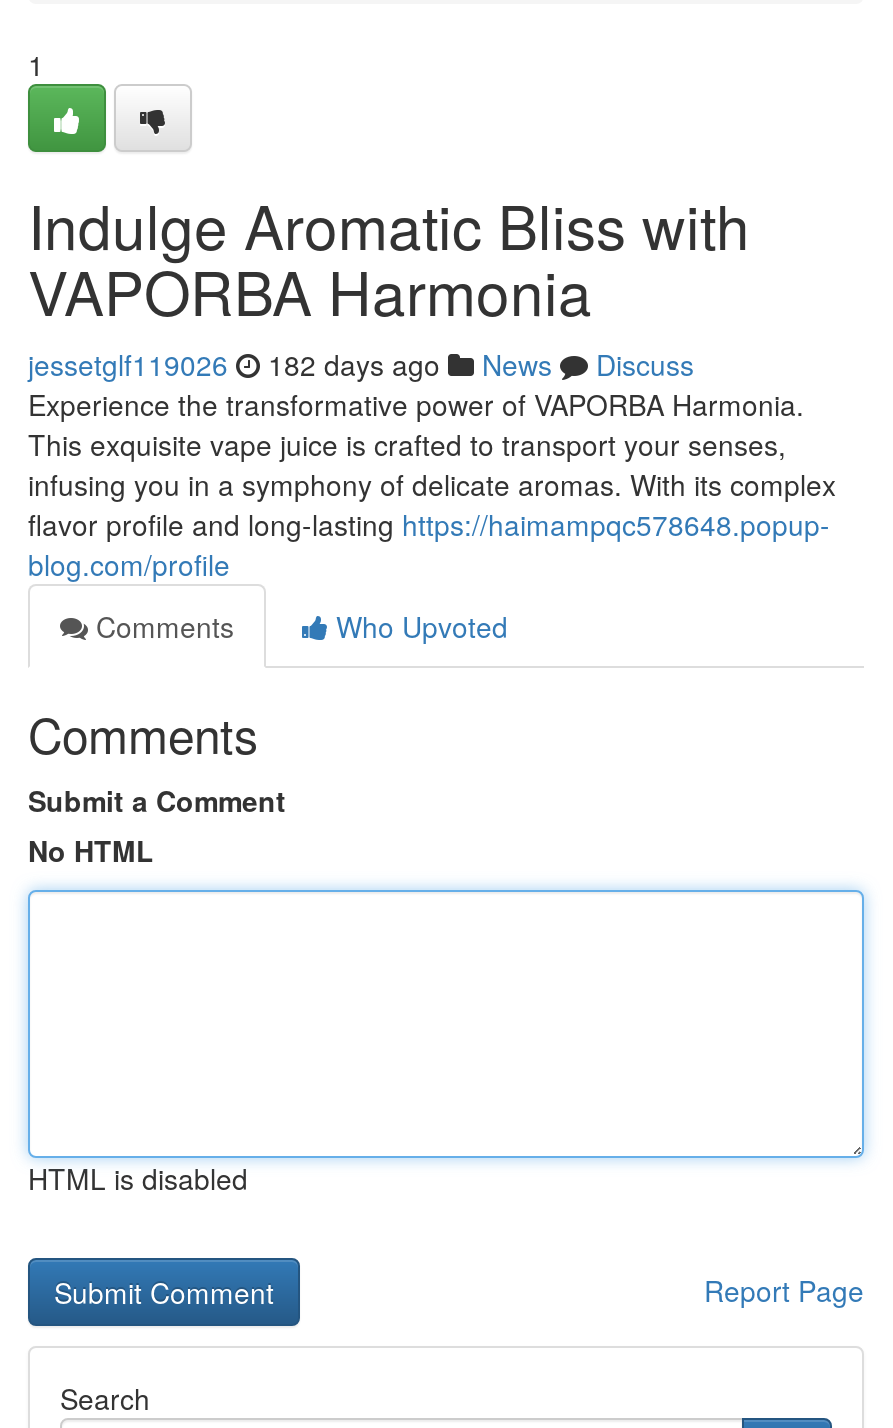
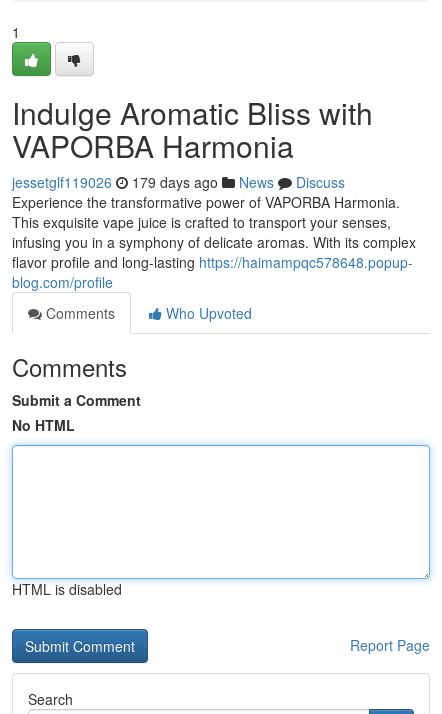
- jessetglf119026 182 days ago News Discuss
+ jessetglf119026 179 days ago News Discuss
